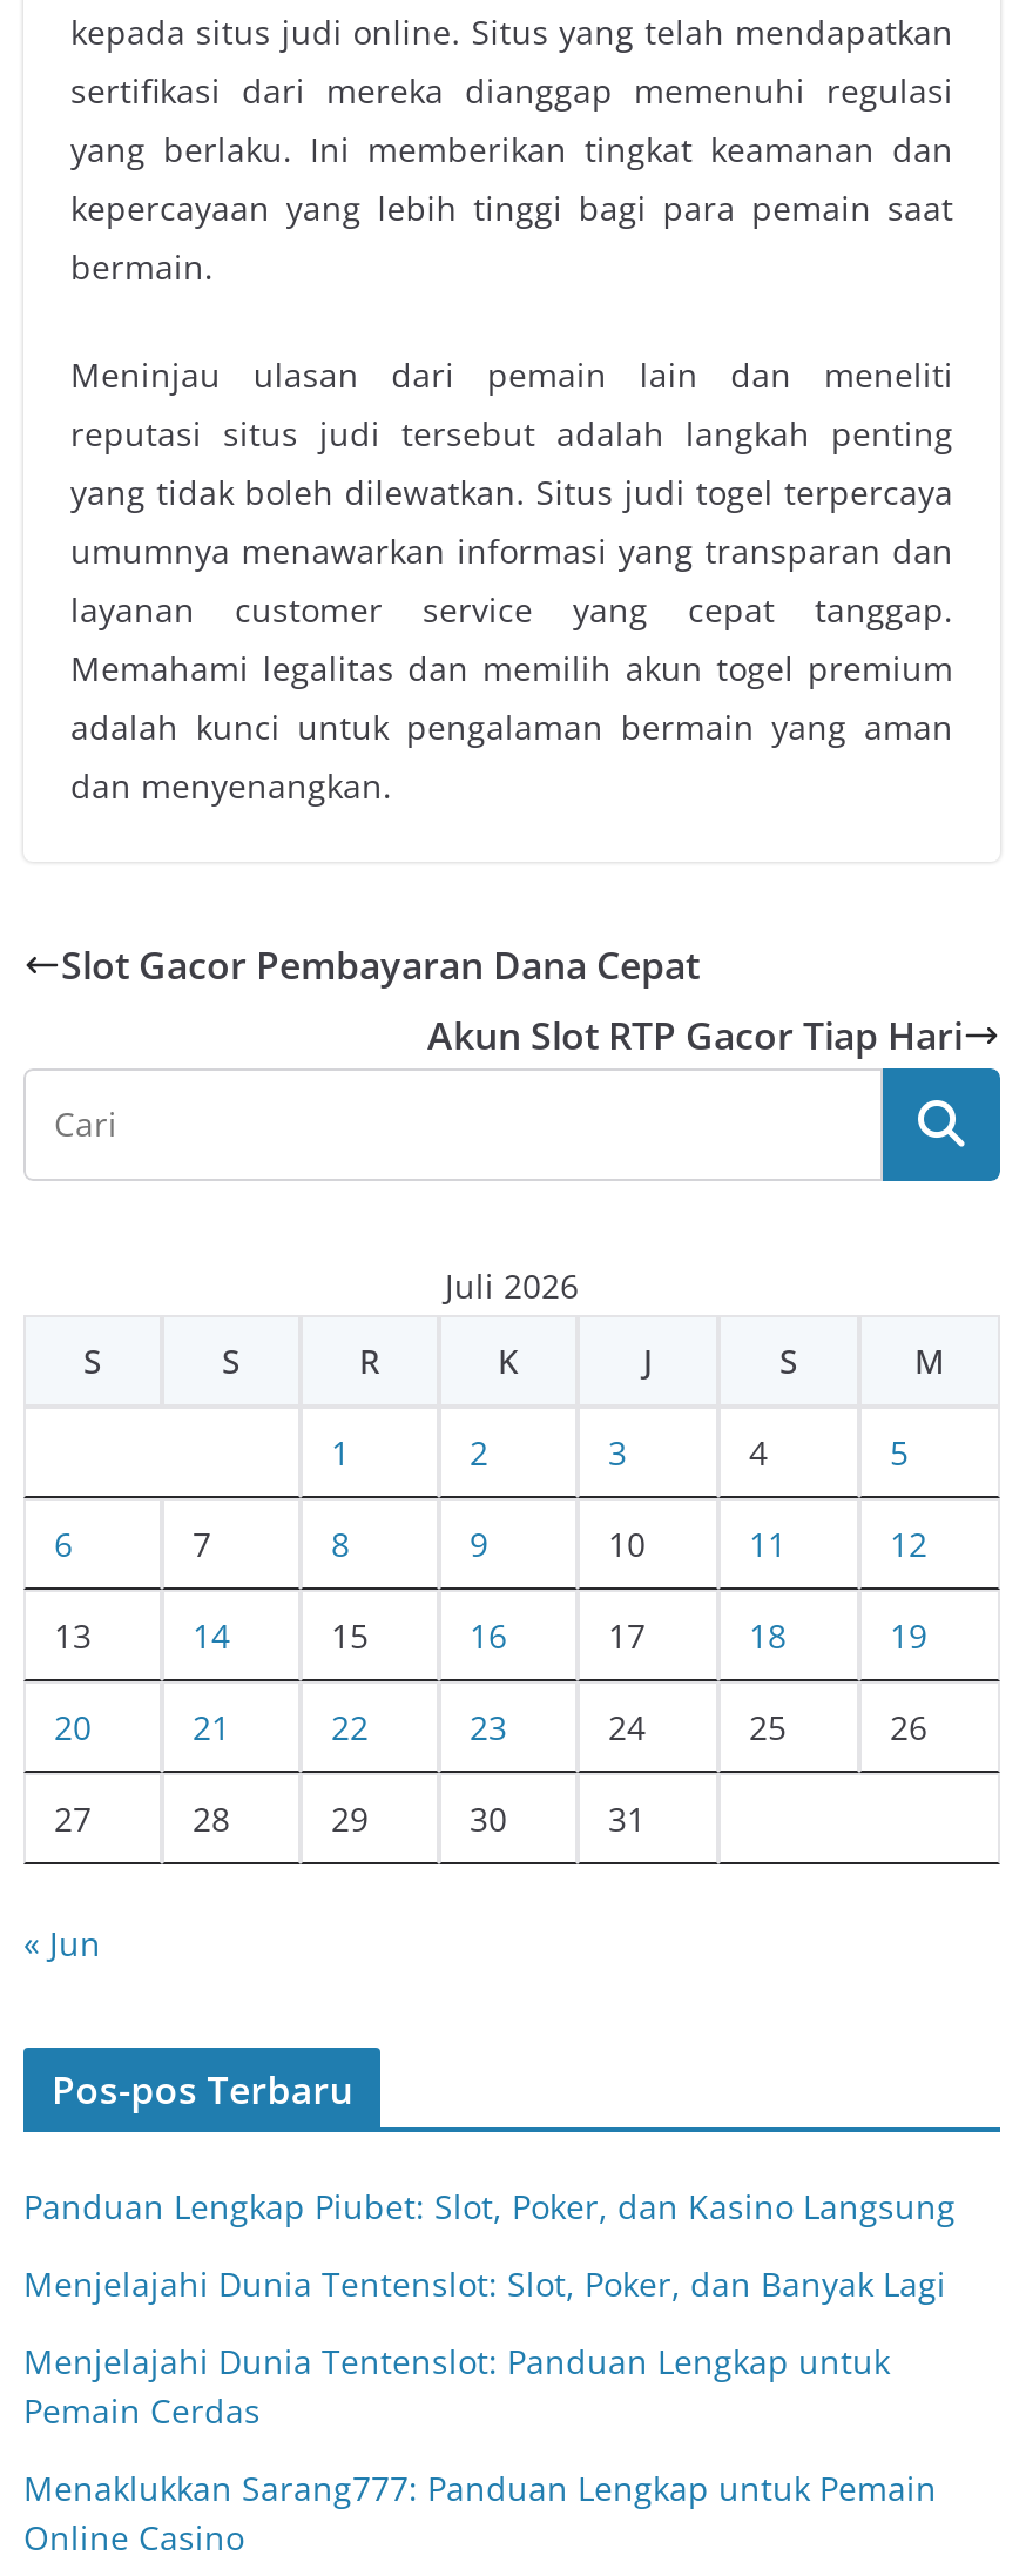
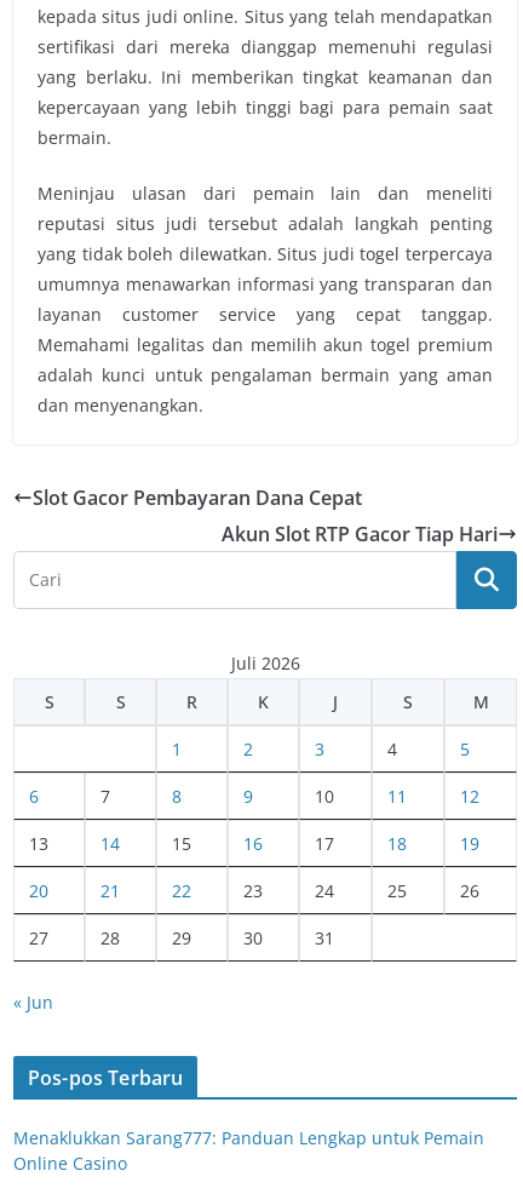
- Panduan Lengkap Piubet: Slot, Poker, dan Kasino Langsung
- Menjelajahi Dunia Tentenslot: Slot, Poker, dan Banyak Lagi
- Menjelajahi Dunia Tentenslot: Panduan Lengkap untuk
- Pemain Cerdas
